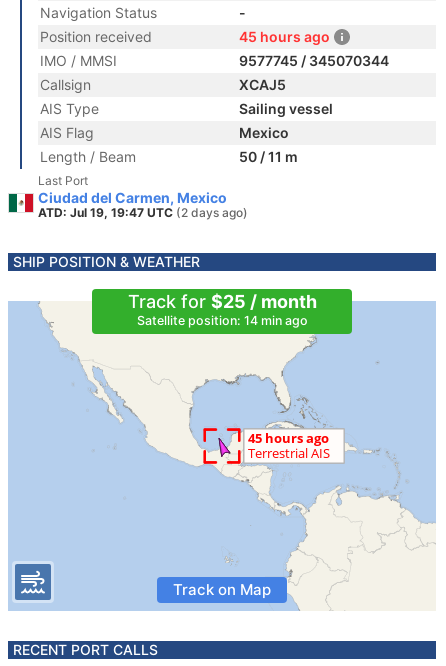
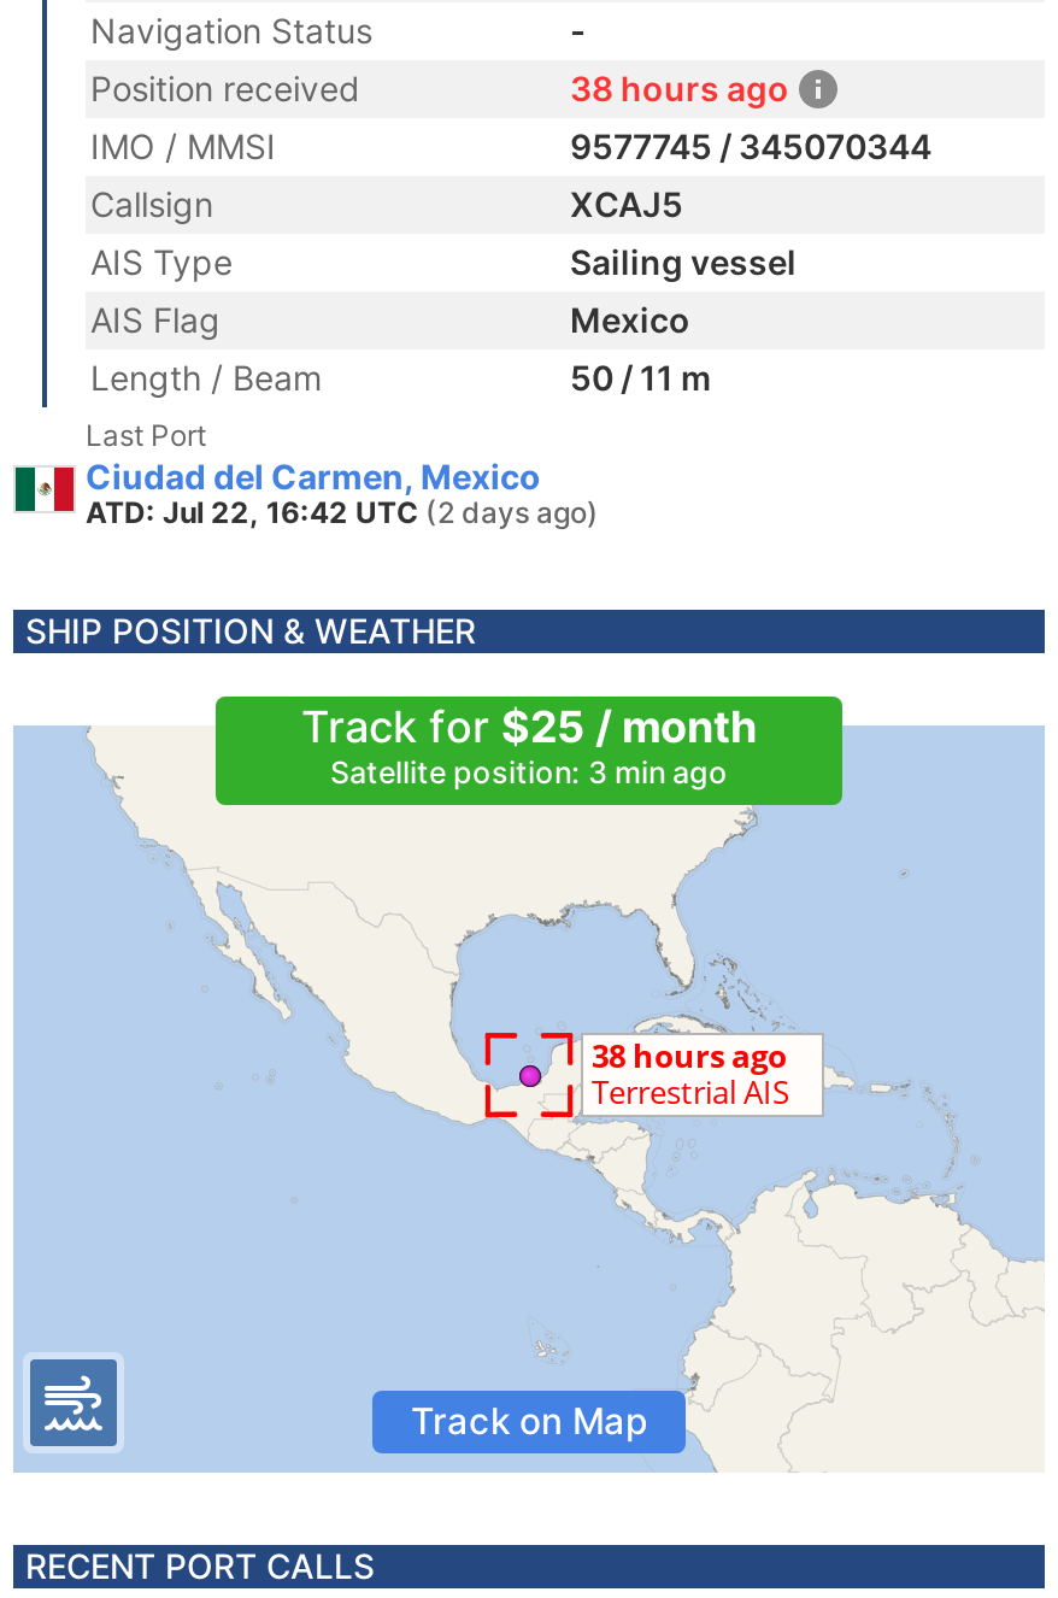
- 45 hours ago
+ 38 hours ago

- ATD: Jul 19, 19:47 UTC (2 days ago)
+ ATD: Jul 22, 16:42 UTC (2 days ago)

- Satellite position: 14 min ago
+ Satellite position: 3 min ago
